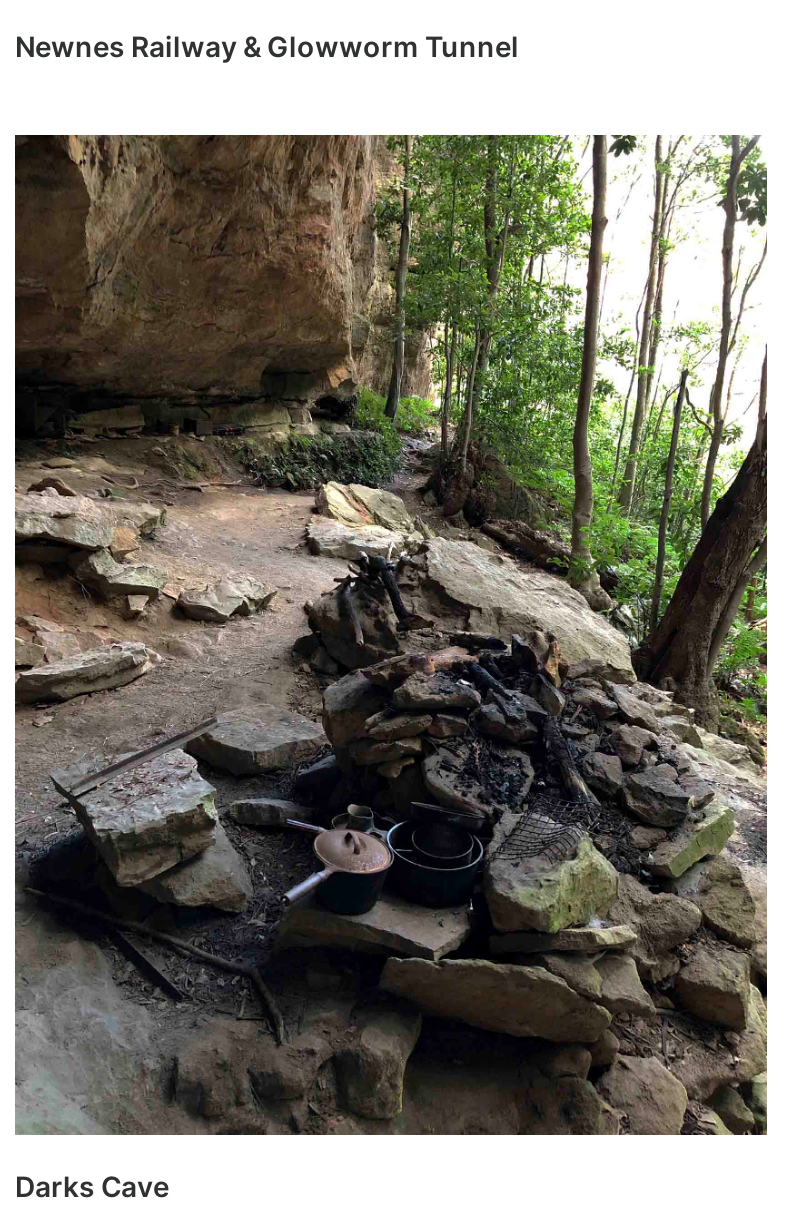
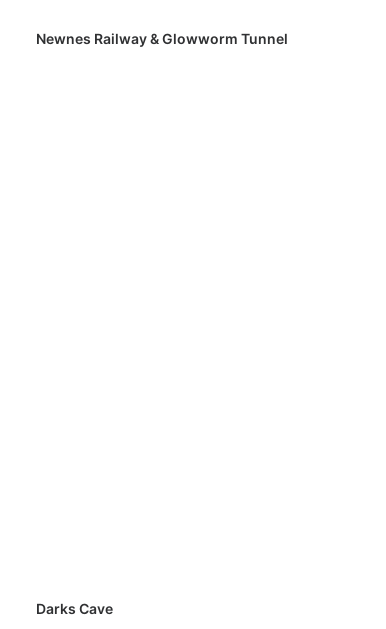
- [image]
